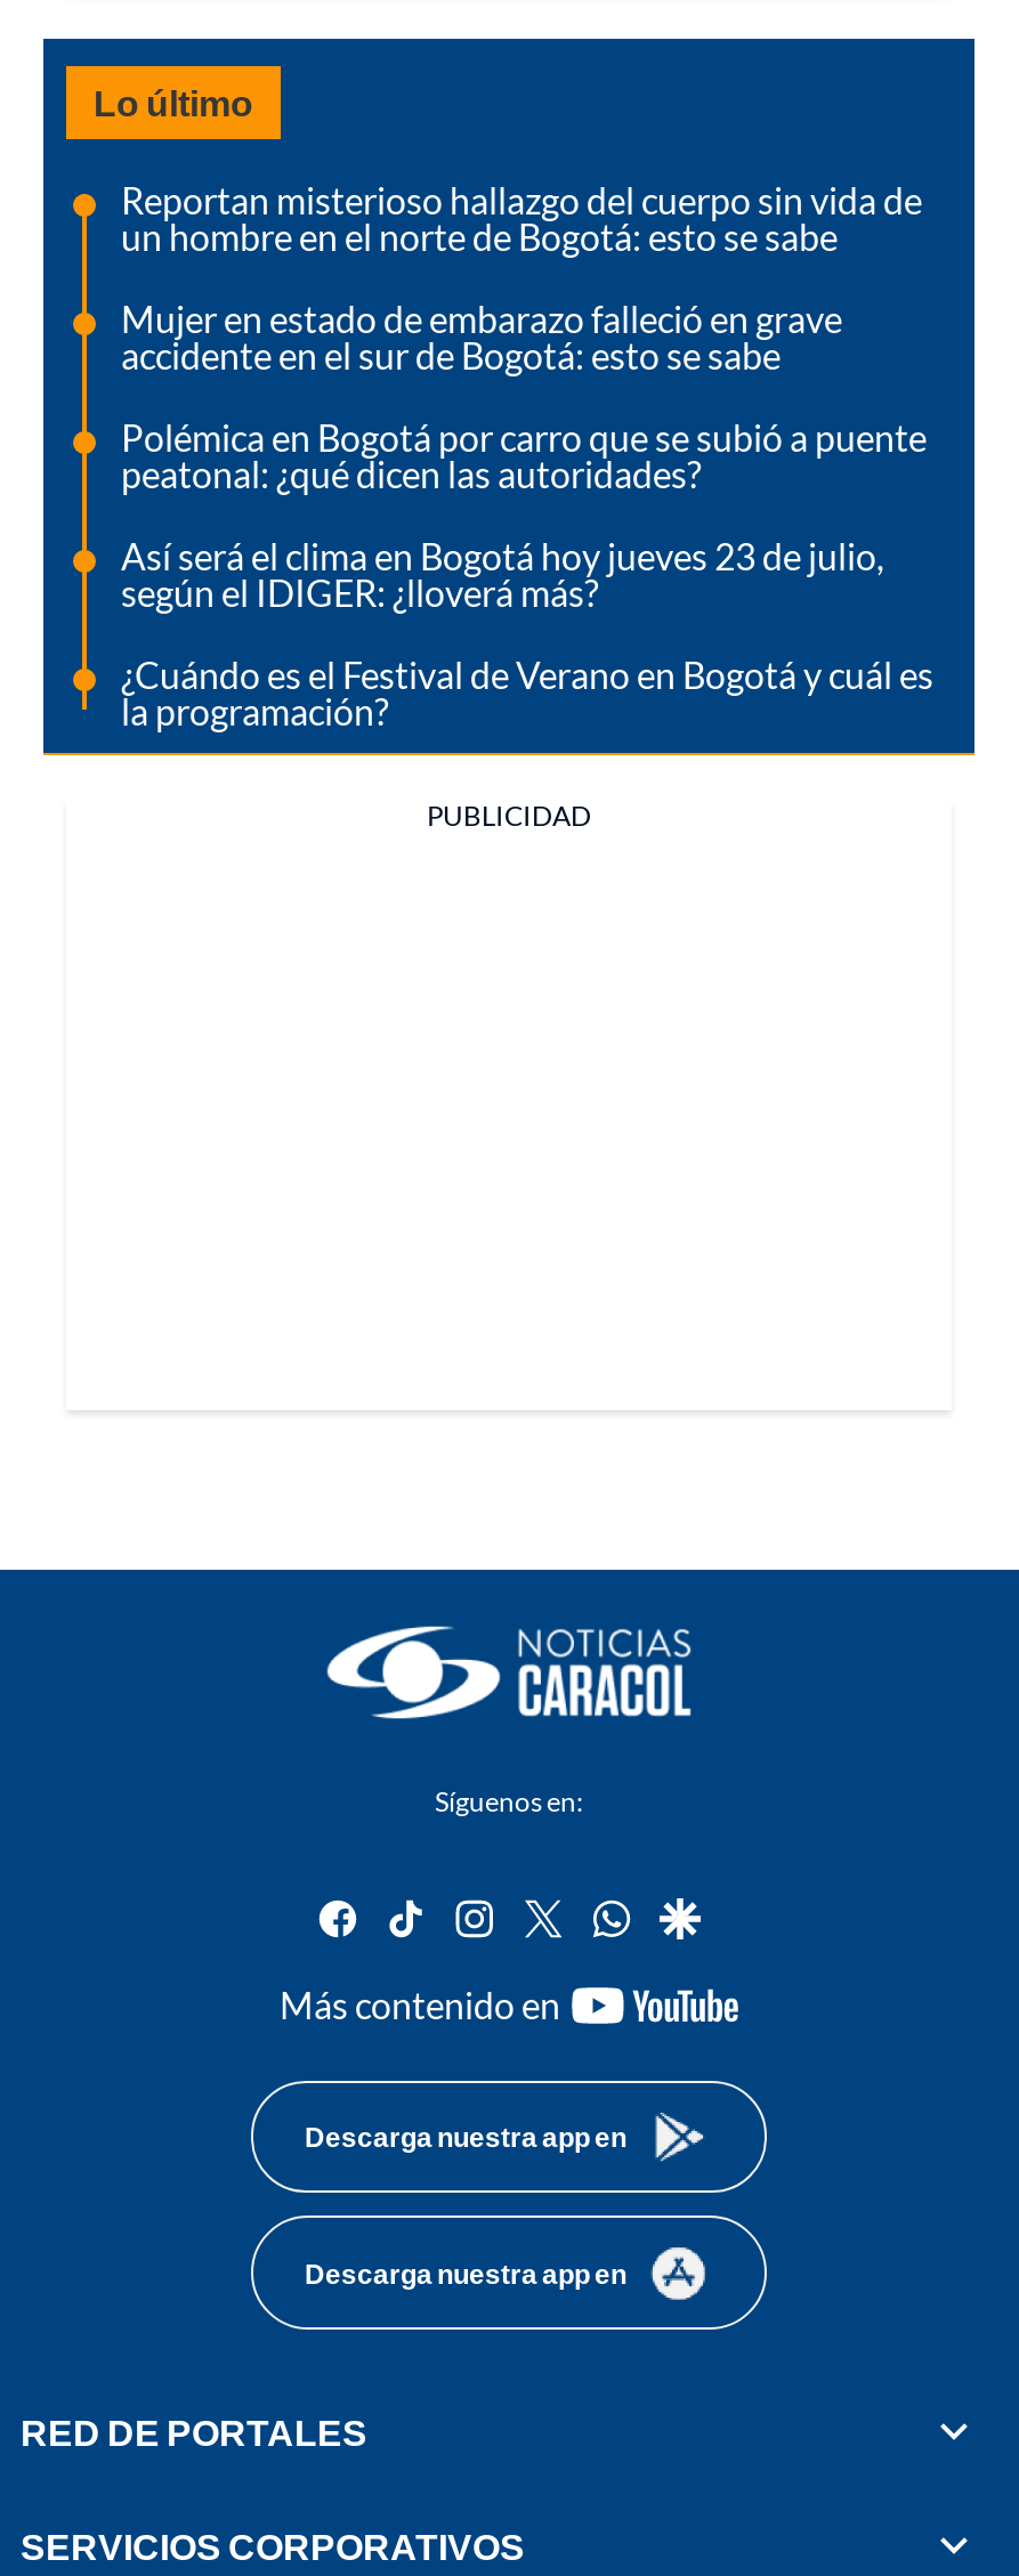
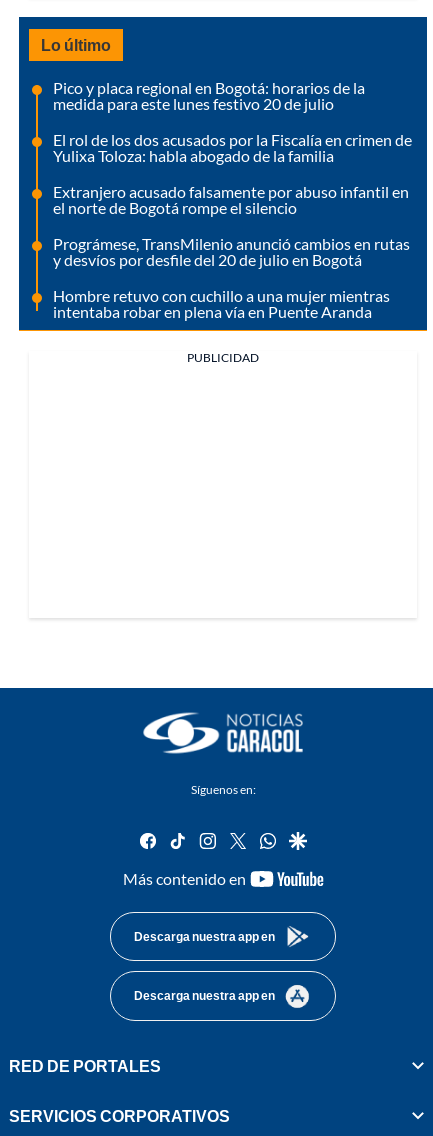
- Reportan misterioso hallazgo del cuerpo sin vida de
- un hombre en el norte de Bogotá: esto se sabe
+ Pico y placa regional en Bogotá: horarios de la
+ medida para este lunes festivo 20 de julio

- Mujer en estado de embarazo falleció en grave
- accidente en el sur de Bogotá: esto se sabe
+ El rol de los dos acusados por la Fiscalía en crimen de
+ Yulixa Toloza: habla abogado de la familia

- Polémica en Bogotá por carro que se subió a puente
- peatonal: ¿qué dicen las autoridades?
+ Extranjero acusado falsamente por abuso infantil en
+ el norte de Bogotá rompe el silencio

- Así será el clima en Bogotá hoy jueves 23 de julio,
- según el IDIGER: ¿lloverá más?
+ Prográmese, TransMilenio anunció cambios en rutas
+ y desvíos por desfile del 20 de julio en Bogotá

- ¿Cuándo es el Festival de Verano en Bogotá y cuál es
- la programación?
+ Hombre retuvo con cuchillo a una mujer mientras
+ intentaba robar en plena vía en Puente Aranda
